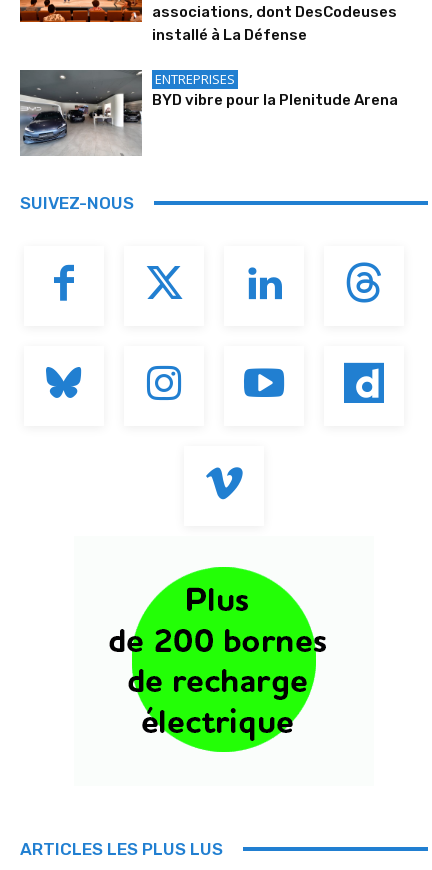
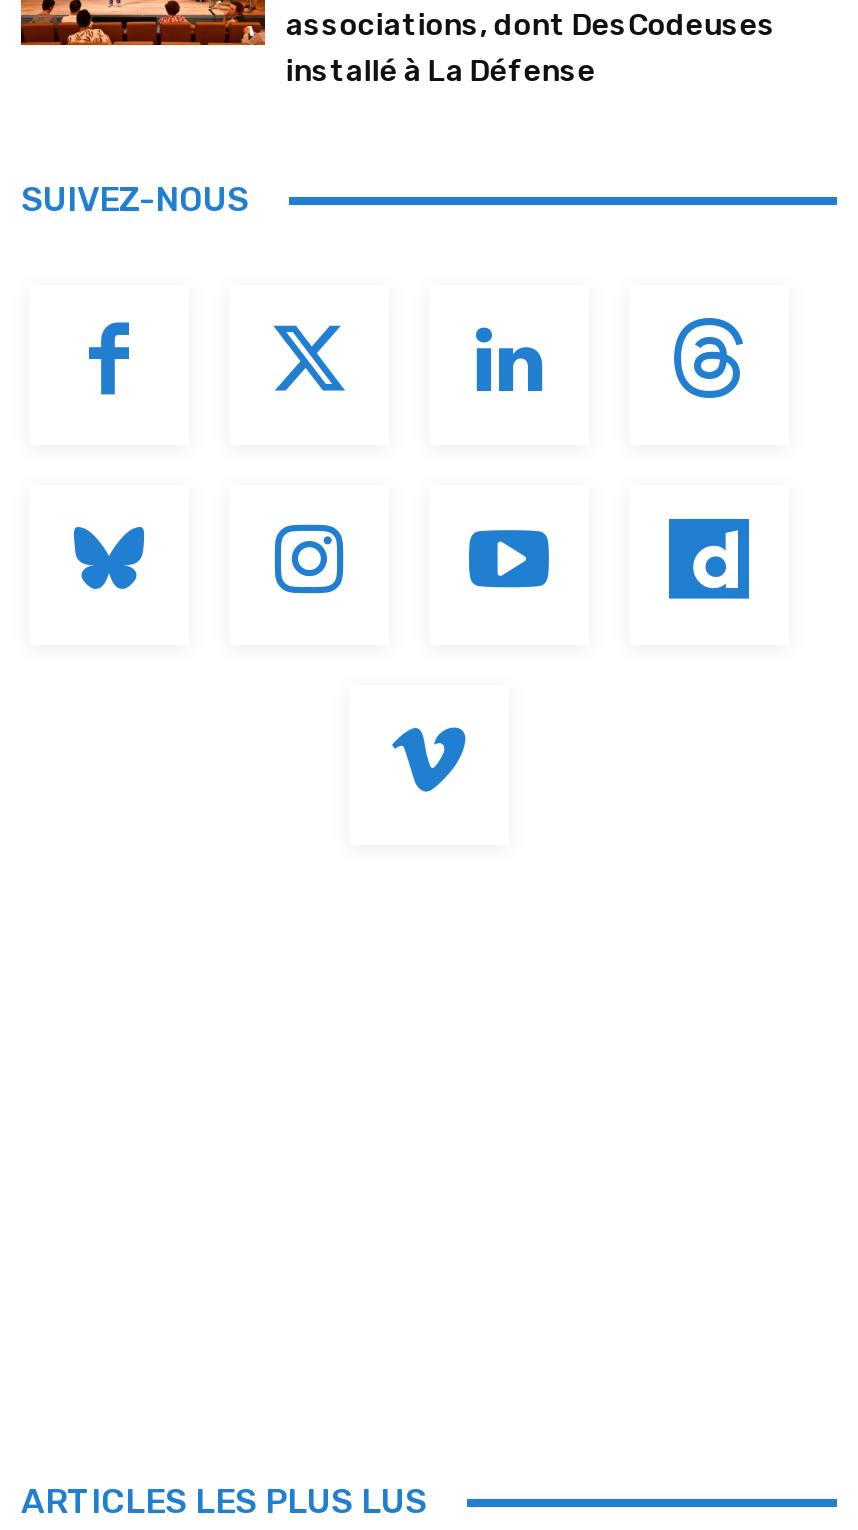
- [image]
- ENTREPRISES
- BYD vibre pour la Plenitude Arena

- [image]
